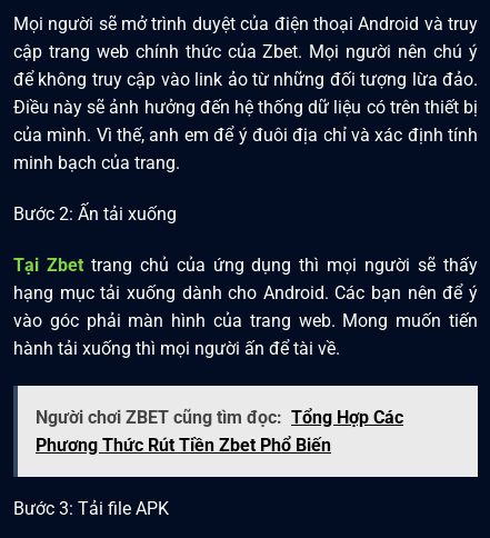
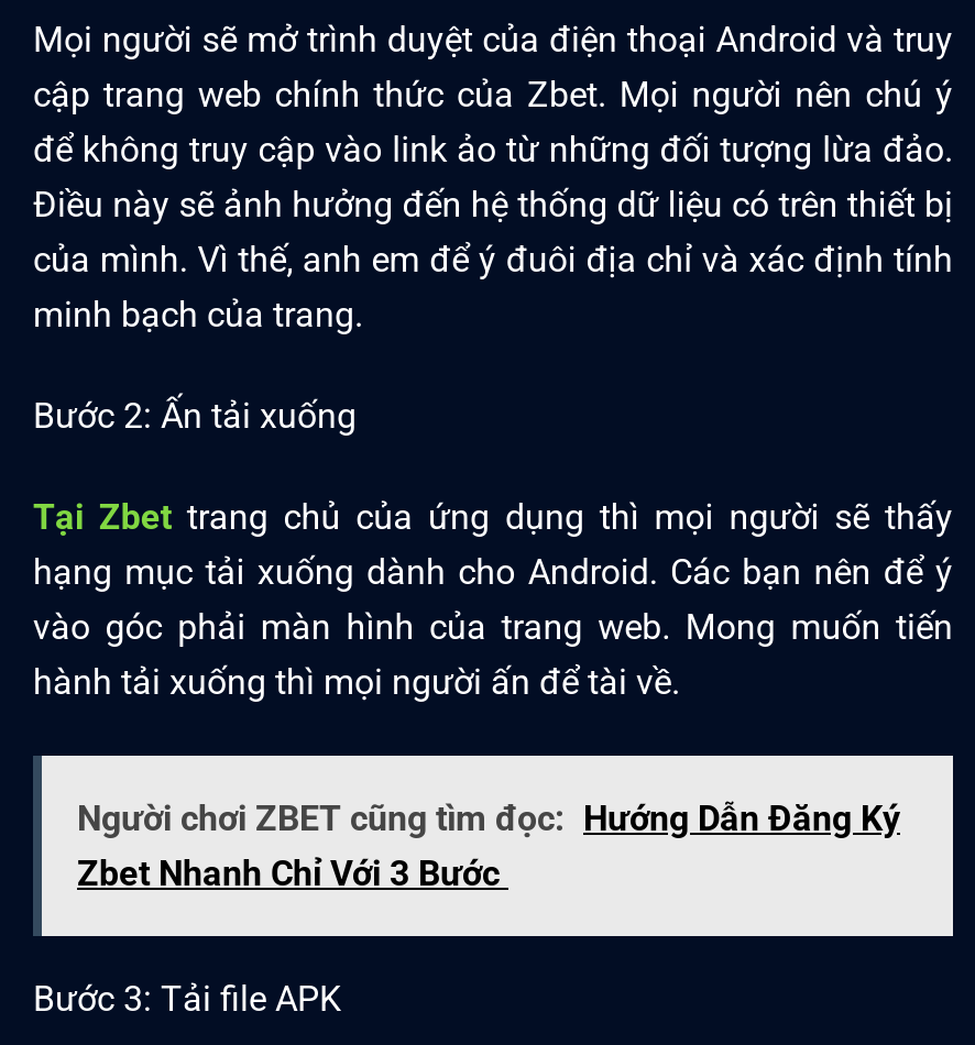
- Người chơi ZBET cũng tìm đọc: Tổng Hợp Các
- Phương Thức Rút Tiền Zbet Phổ Biến
+ Người chơi ZBET cũng tìm đọc: Hướng Dẫn Đăng Ký
+ Zbet Nhanh Chỉ Với 3 Bước
